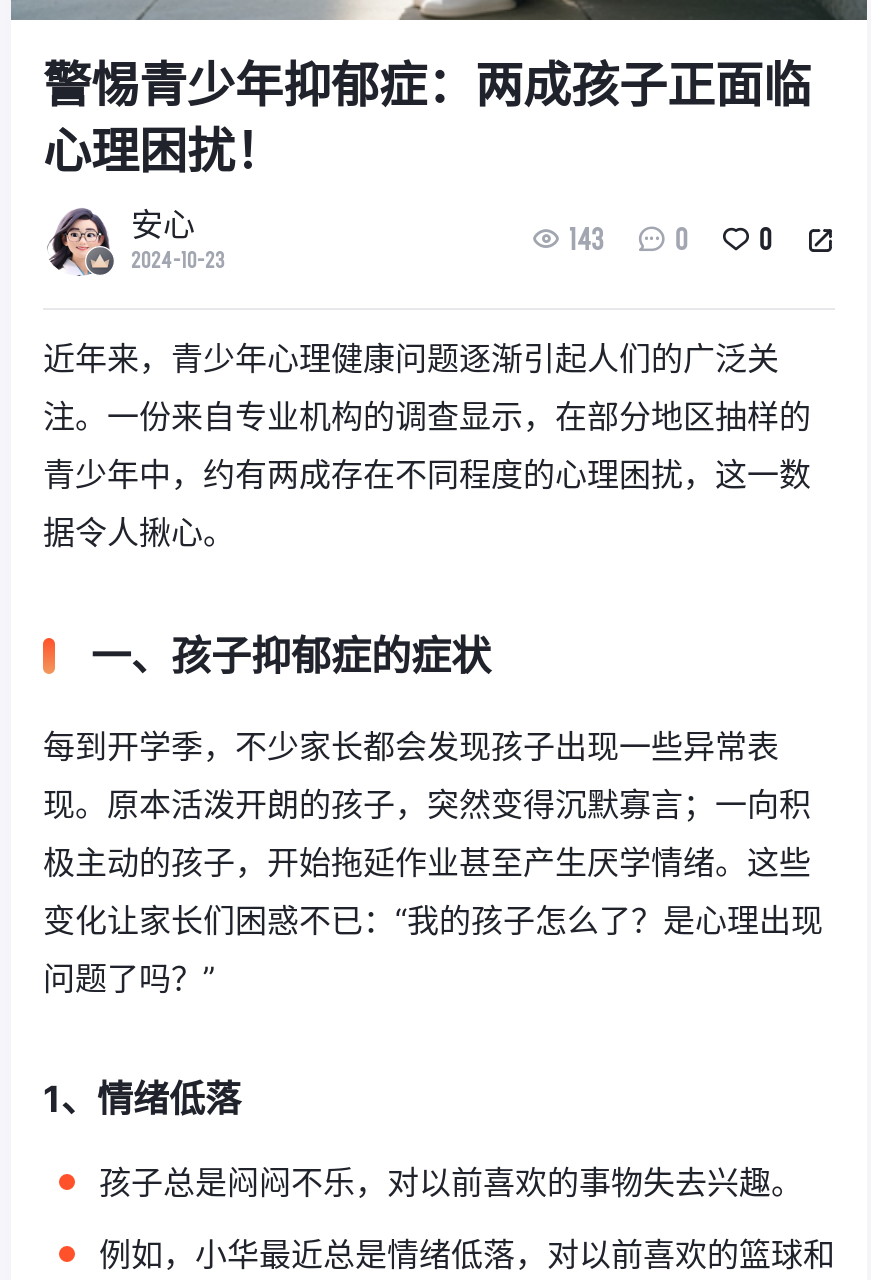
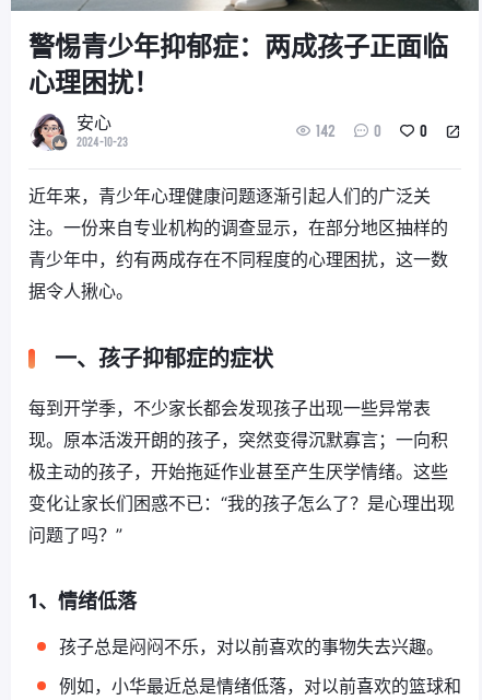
- 143
+ 142
